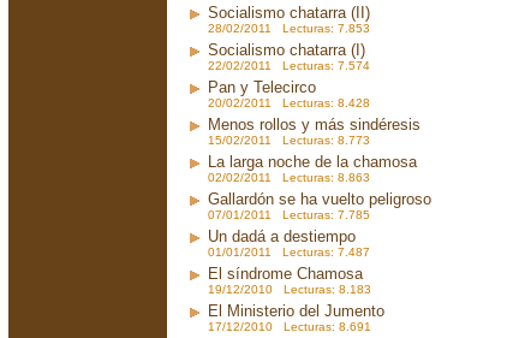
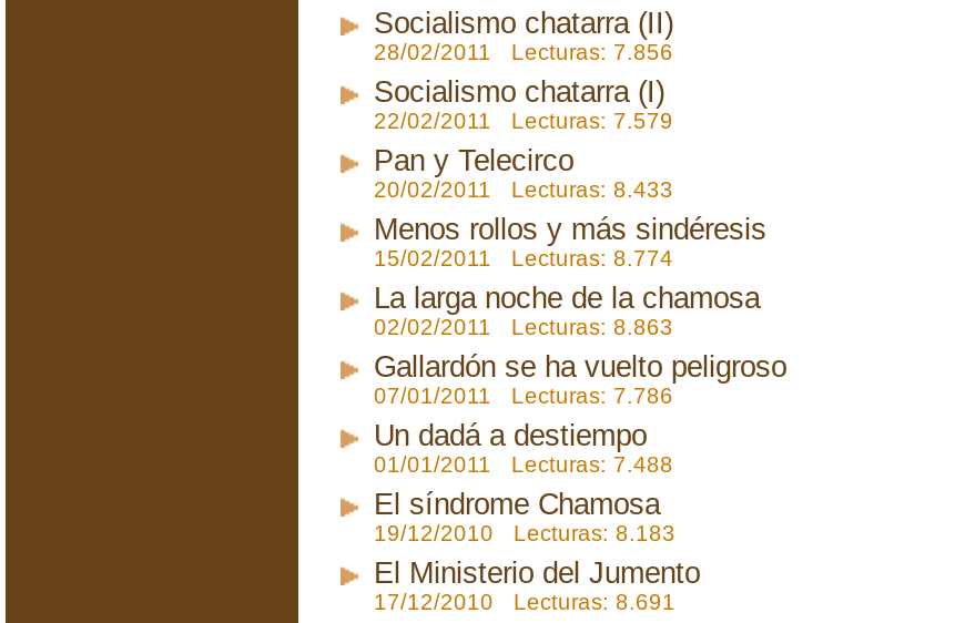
- 28/02/2011 Lecturas: 7.853
+ 28/02/2011 Lecturas: 7.856

- 22/02/2011 Lecturas: 7.574
+ 22/02/2011 Lecturas: 7.579

- 20/02/2011 Lecturas: 8.428
+ 20/02/2011 Lecturas: 8.433

- 15/02/2011 Lecturas: 8.773
+ 15/02/2011 Lecturas: 8.774

- 07/01/2011 Lecturas: 7.785
+ 07/01/2011 Lecturas: 7.786

- 01/01/2011 Lecturas: 7.487
+ 01/01/2011 Lecturas: 7.488
